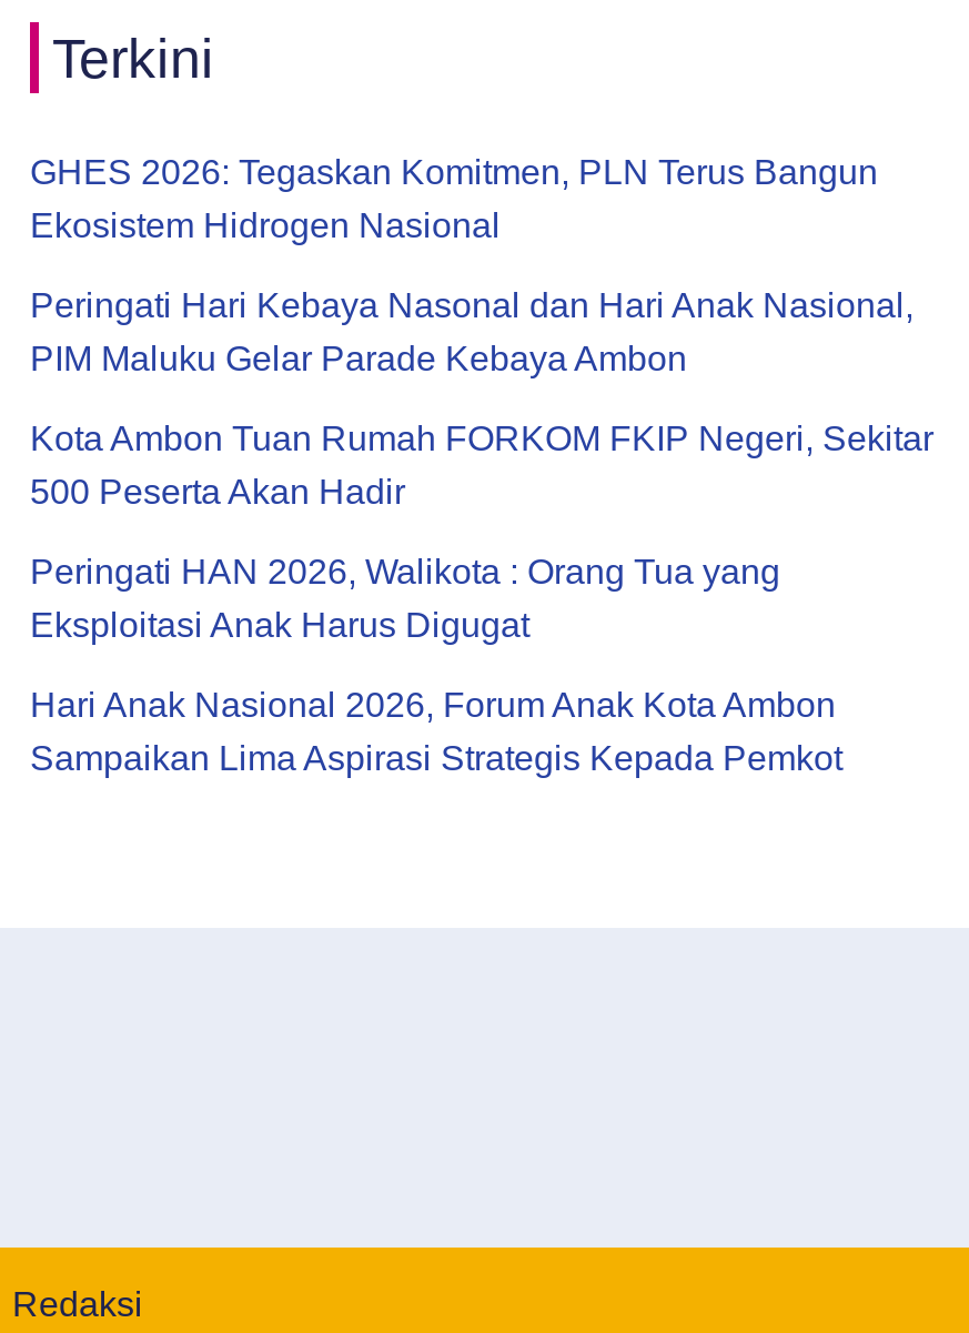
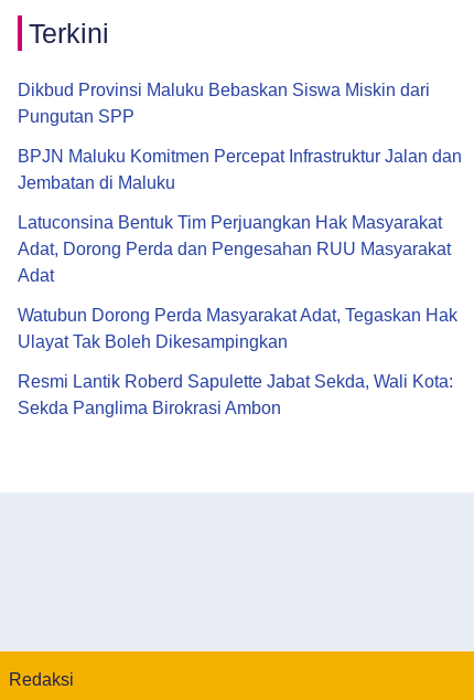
- GHES 2026: Tegaskan Komitmen, PLN Terus Bangun
- Ekosistem Hidrogen Nasional
+ Dikbud Provinsi Maluku Bebaskan Siswa Miskin dari
+ Pungutan SPP

- Peringati Hari Kebaya Nasonal dan Hari Anak Nasional,
- PIM Maluku Gelar Parade Kebaya Ambon
+ BPJN Maluku Komitmen Percepat Infrastruktur Jalan dan
+ Jembatan di Maluku

- Kota Ambon Tuan Rumah FORKOM FKIP Negeri, Sekitar
- 500 Peserta Akan Hadir
+ Latuconsina Bentuk Tim Perjuangkan Hak Masyarakat
+ Adat, Dorong Perda dan Pengesahan RUU Masyarakat
+ Adat

- Peringati HAN 2026, Walikota : Orang Tua yang
- Eksploitasi Anak Harus Digugat
+ Watubun Dorong Perda Masyarakat Adat, Tegaskan Hak
+ Ulayat Tak Boleh Dikesampingkan

- Hari Anak Nasional 2026, Forum Anak Kota Ambon
- Sampaikan Lima Aspirasi Strategis Kepada Pemkot
+ Resmi Lantik Roberd Sapulette Jabat Sekda, Wali Kota:
+ Sekda Panglima Birokrasi Ambon
